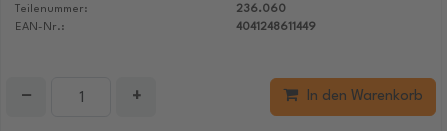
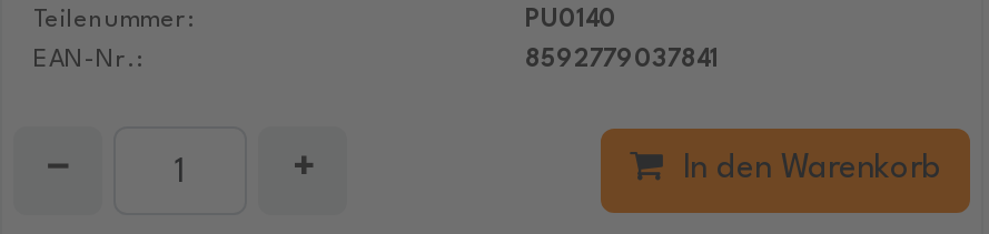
- 236.060
+ PU0140

- 4041248611449
+ 8592779037841
